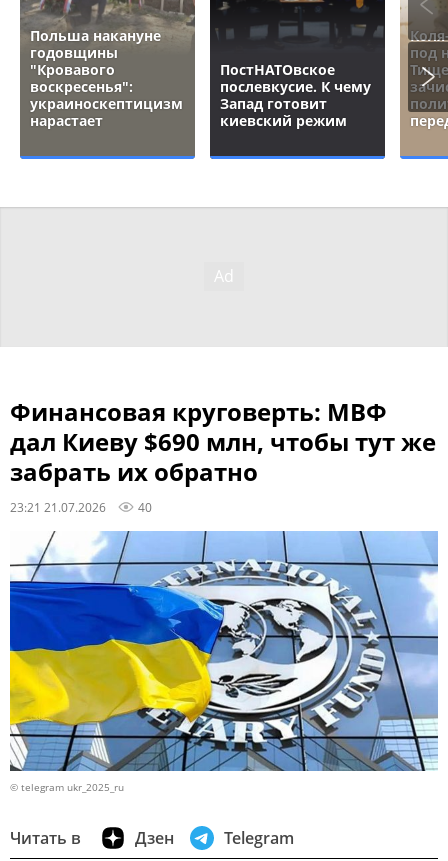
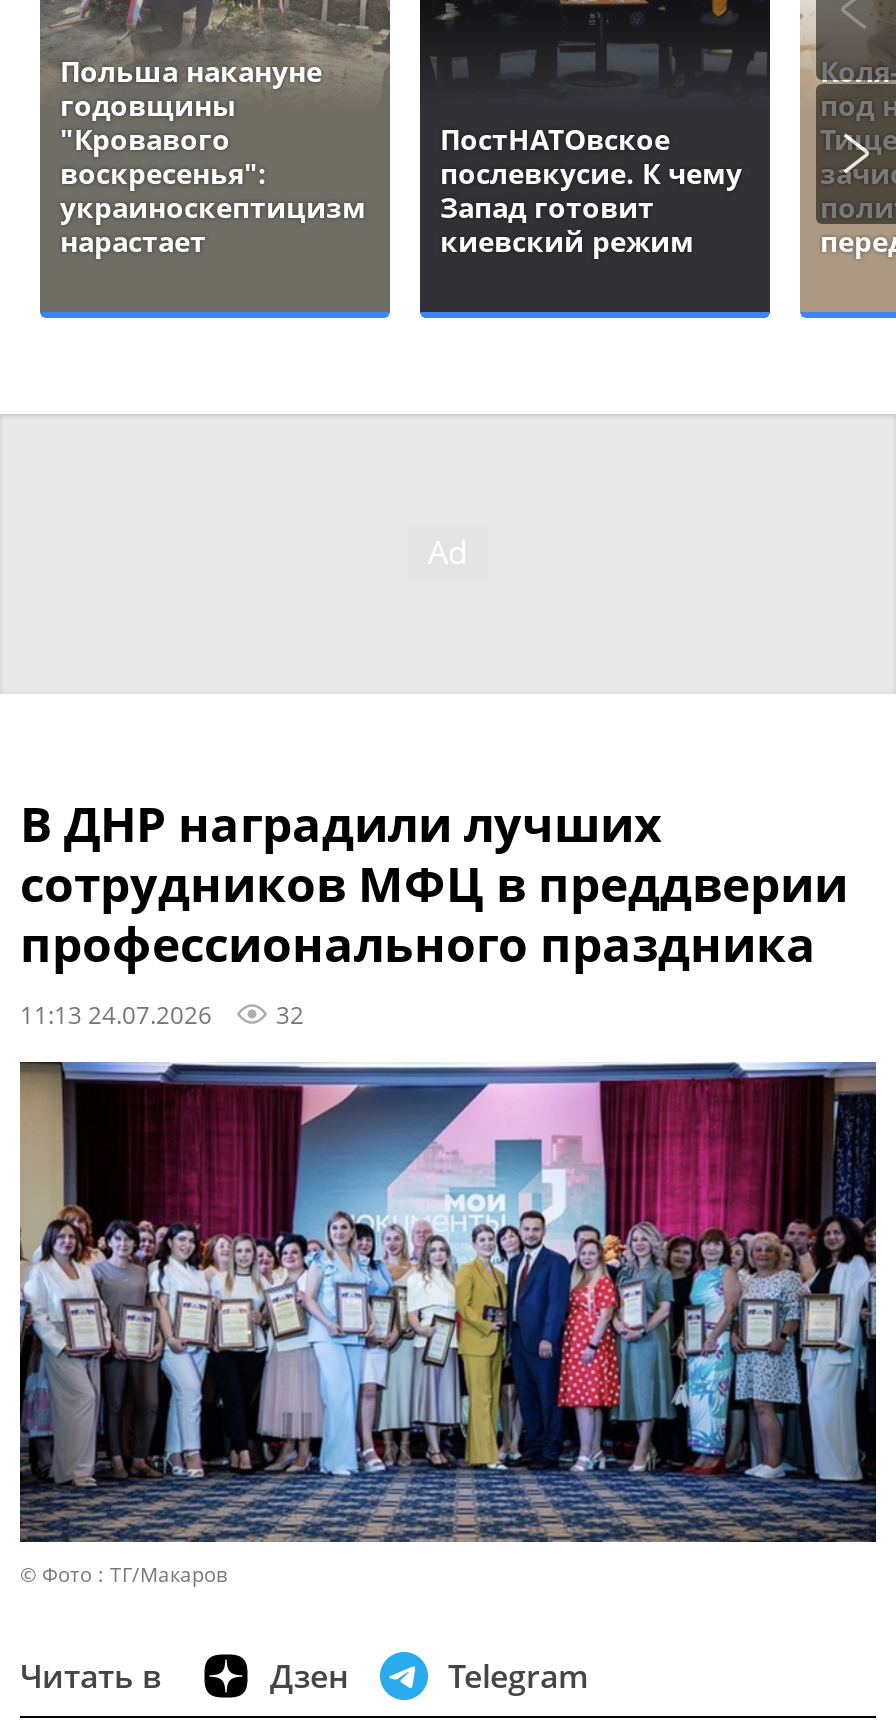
- Финансовая круговерть: МВФ
- дал Киеву $690 млн, чтобы тут же
- забрать их обратно
- 23:21 21.07.2026
- 40
+ В ДНР наградили лучших
+ сотрудников МФЦ в преддверии
+ профессионального праздника
+ 11:13 24.07.2026
+ 32

- [image]
- © telegram ukr_2025_ru
+ [image]
+ © Фото : ТГ/Макаров
